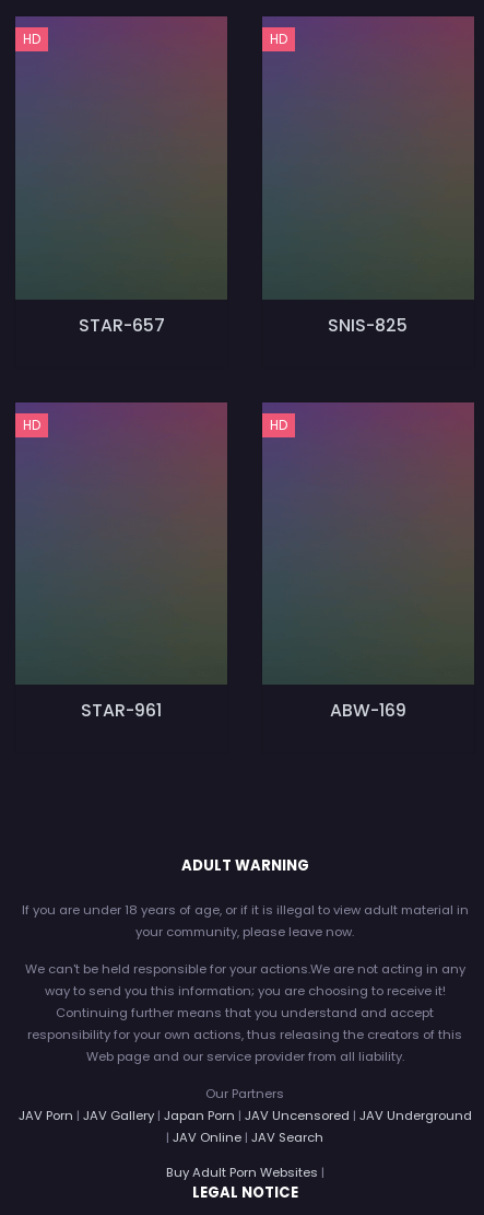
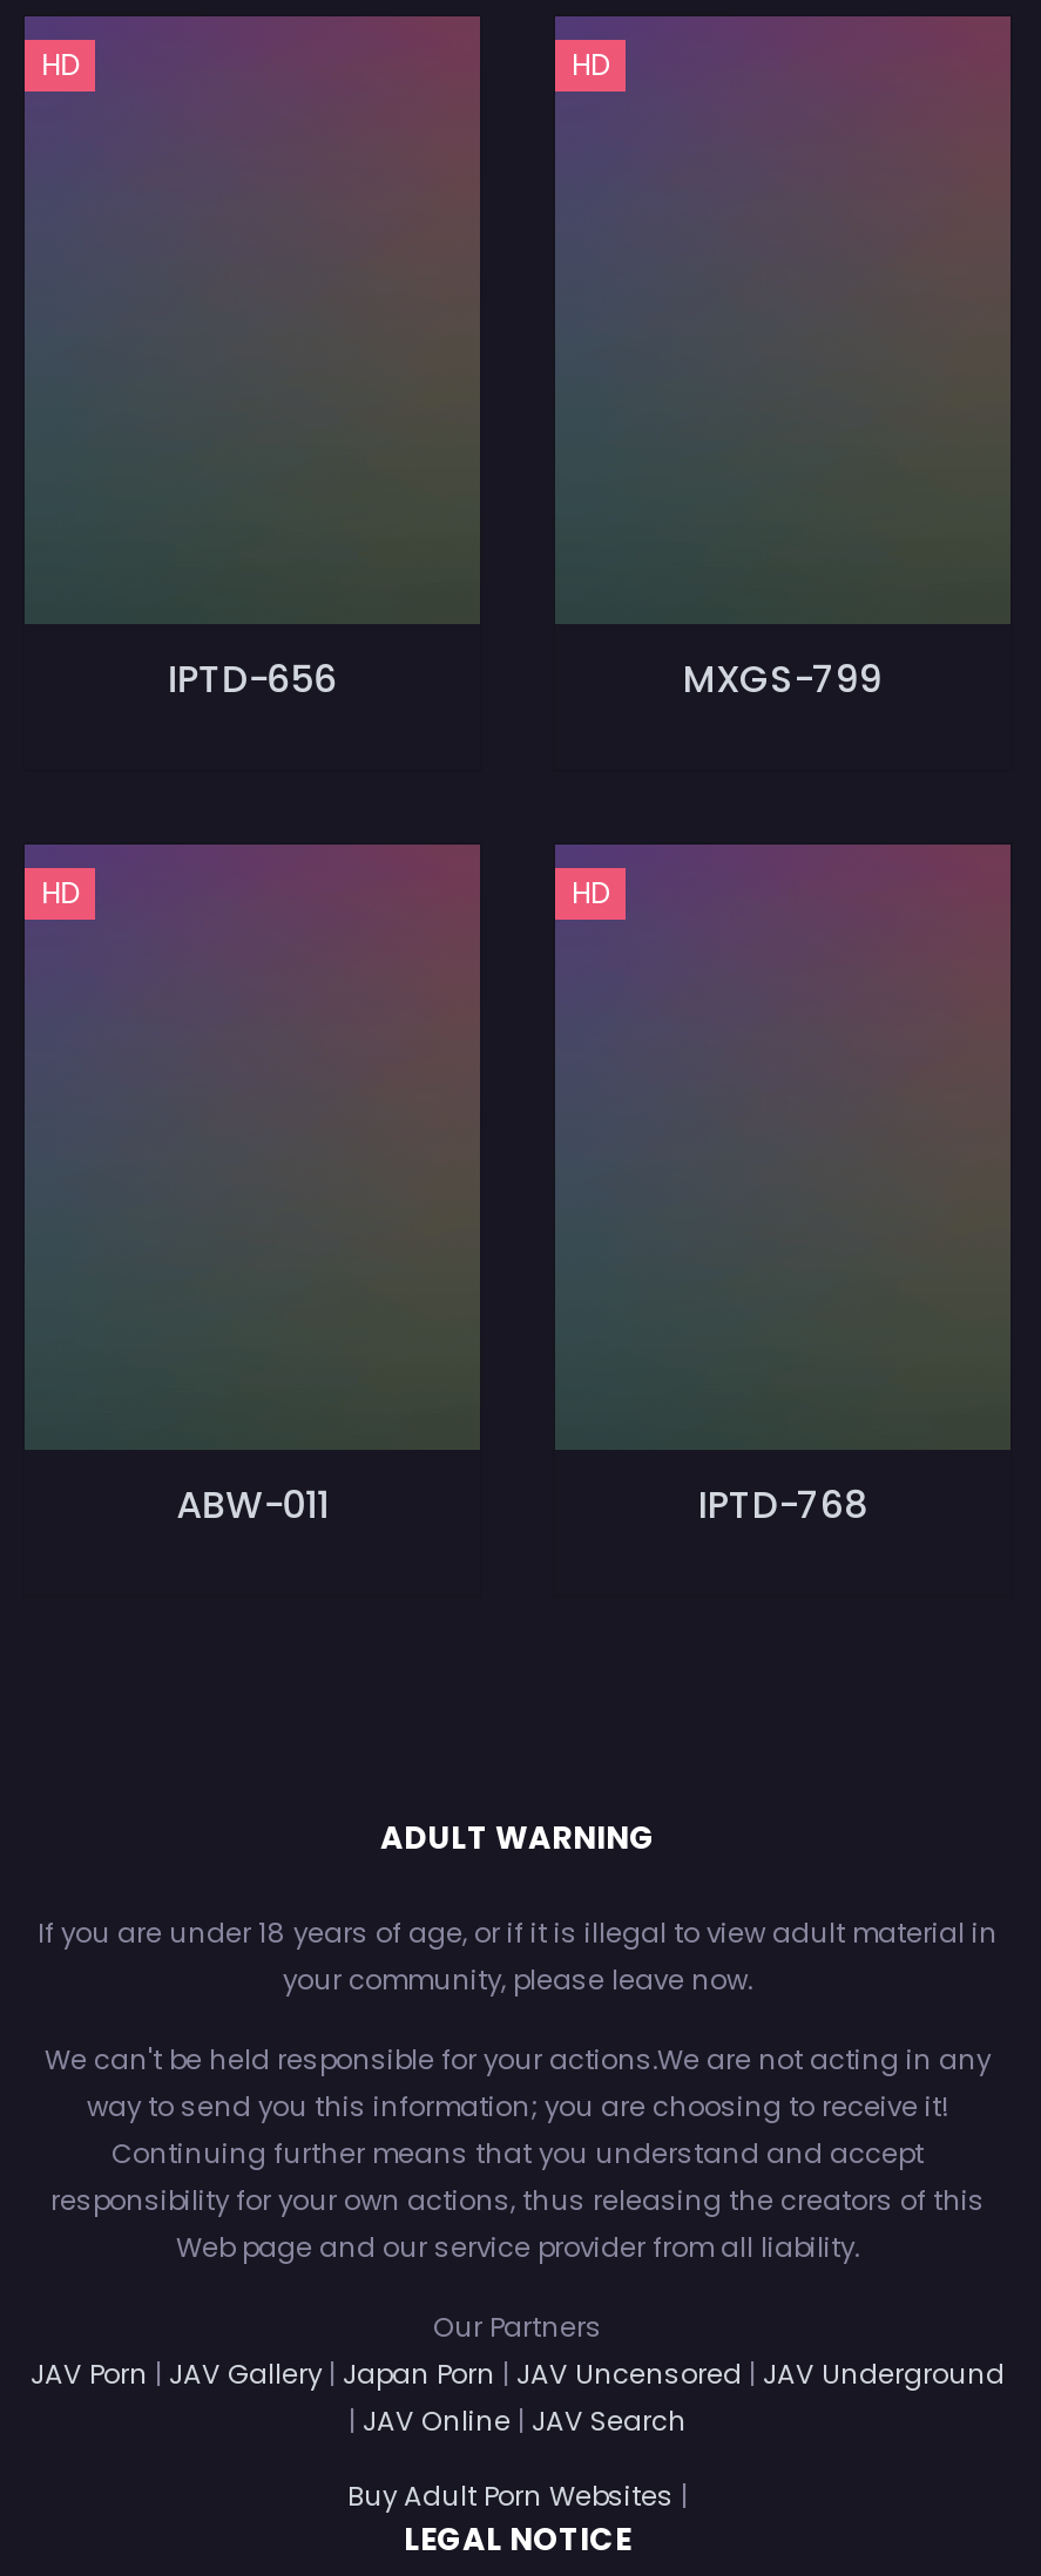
- STAR-657
+ IPTD-656

- SNIS-825
+ MXGS-799

- STAR-961
+ ABW-011

- ABW-169
+ IPTD-768
